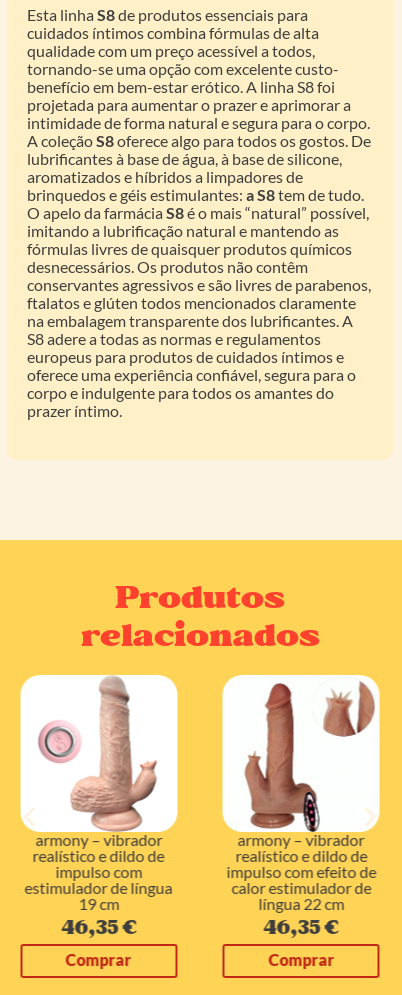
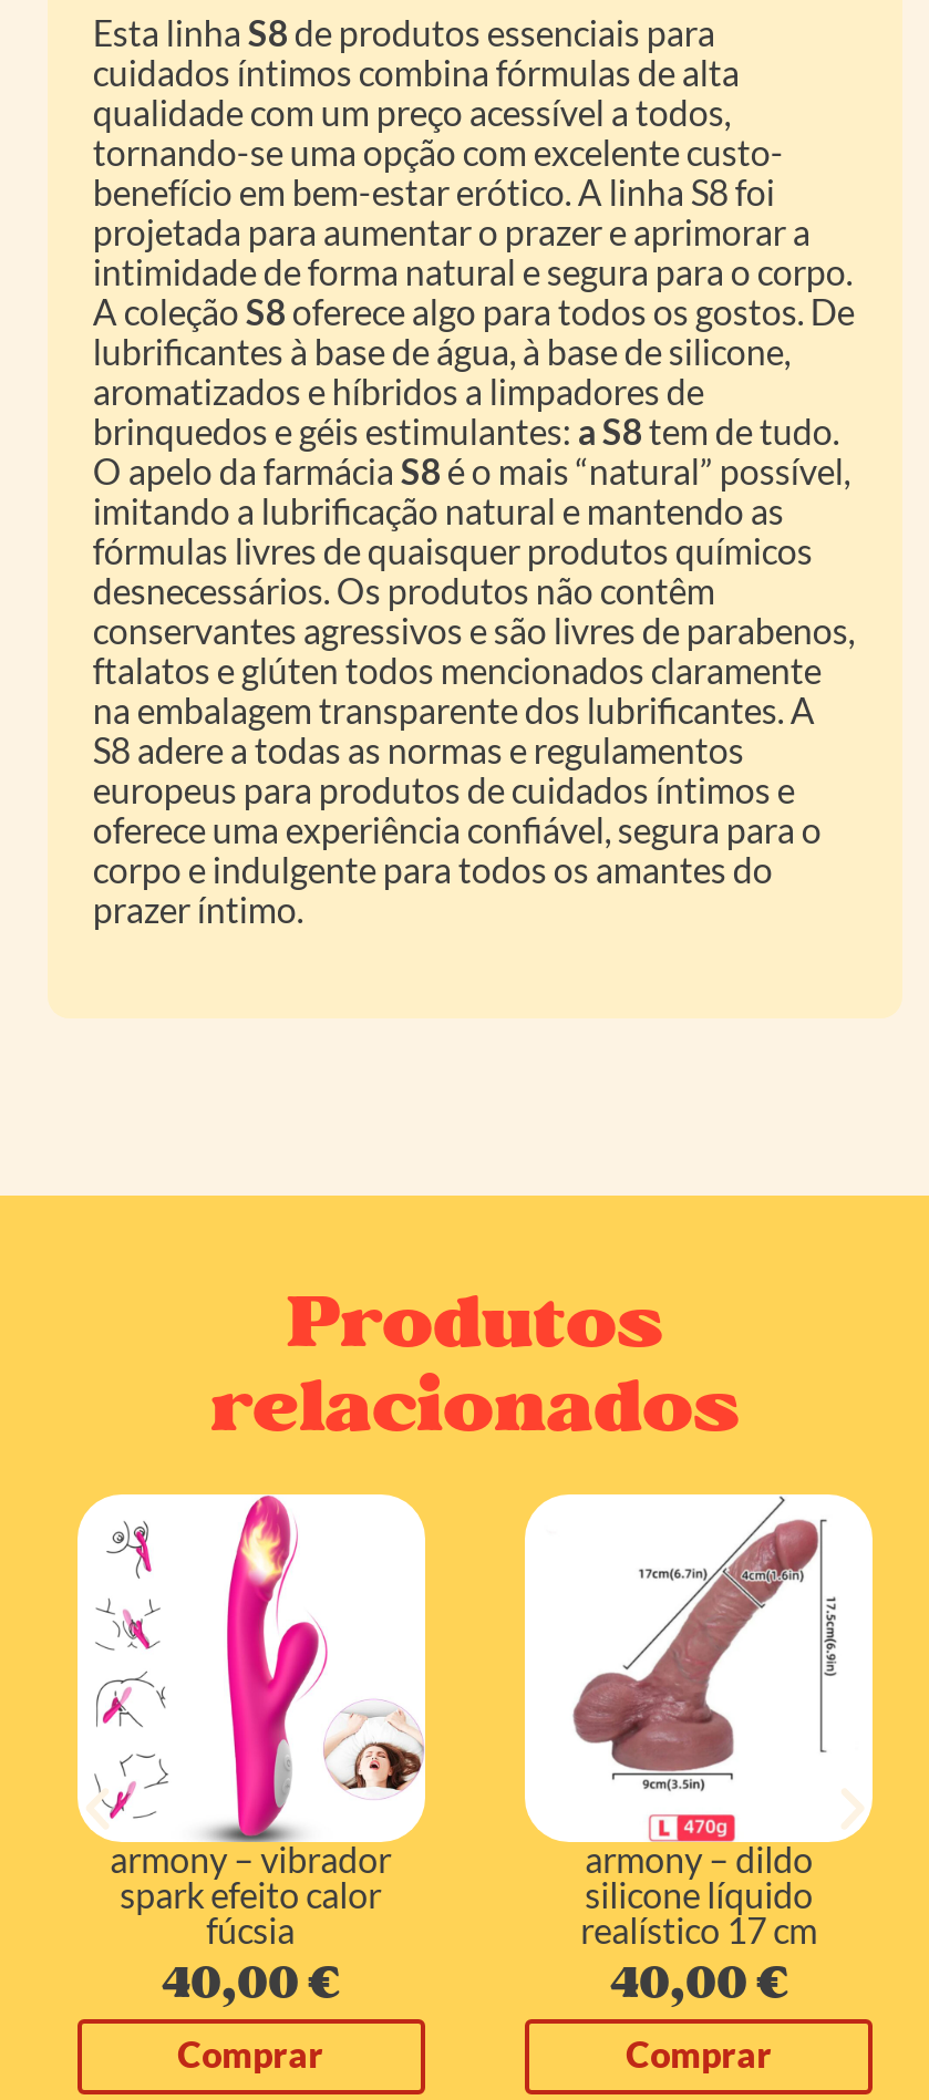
- [image]
- realístico e dildo de
- impulso com
- estimulador de língua
- 19 cm
- 46,35€
+ [image]
+ spark efeito calor
+ fúcsia
+ 40,00€

- [image]
- armony – vibrador
- realístico e dildo de
- impulso com efeito de
- calor estimulador de
- língua 22 cm
- 46,35€
+ [image]
+ armony – dildo
+ silicone líquido
+ realístico 17 cm
+ 40,00€
